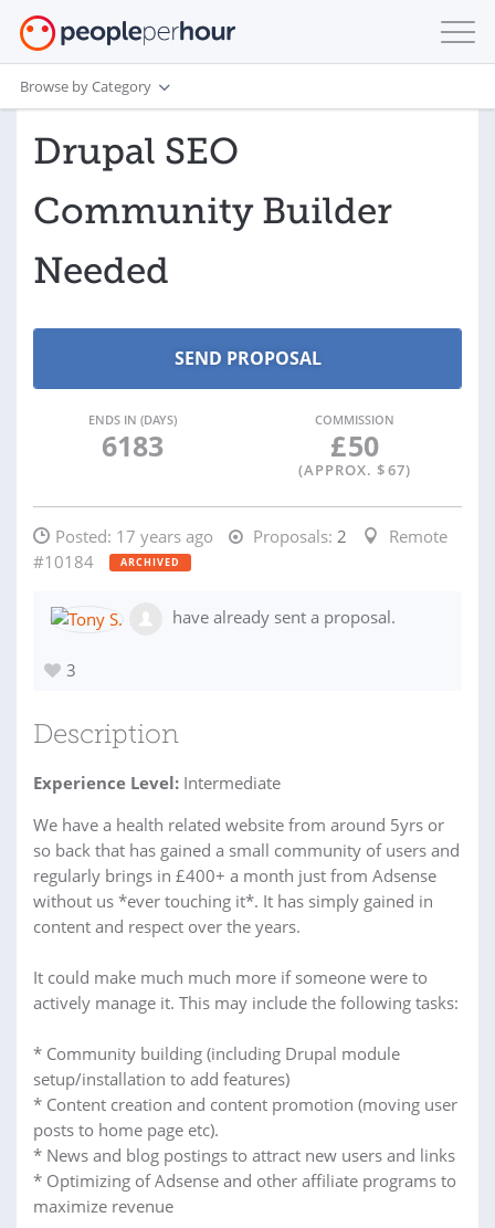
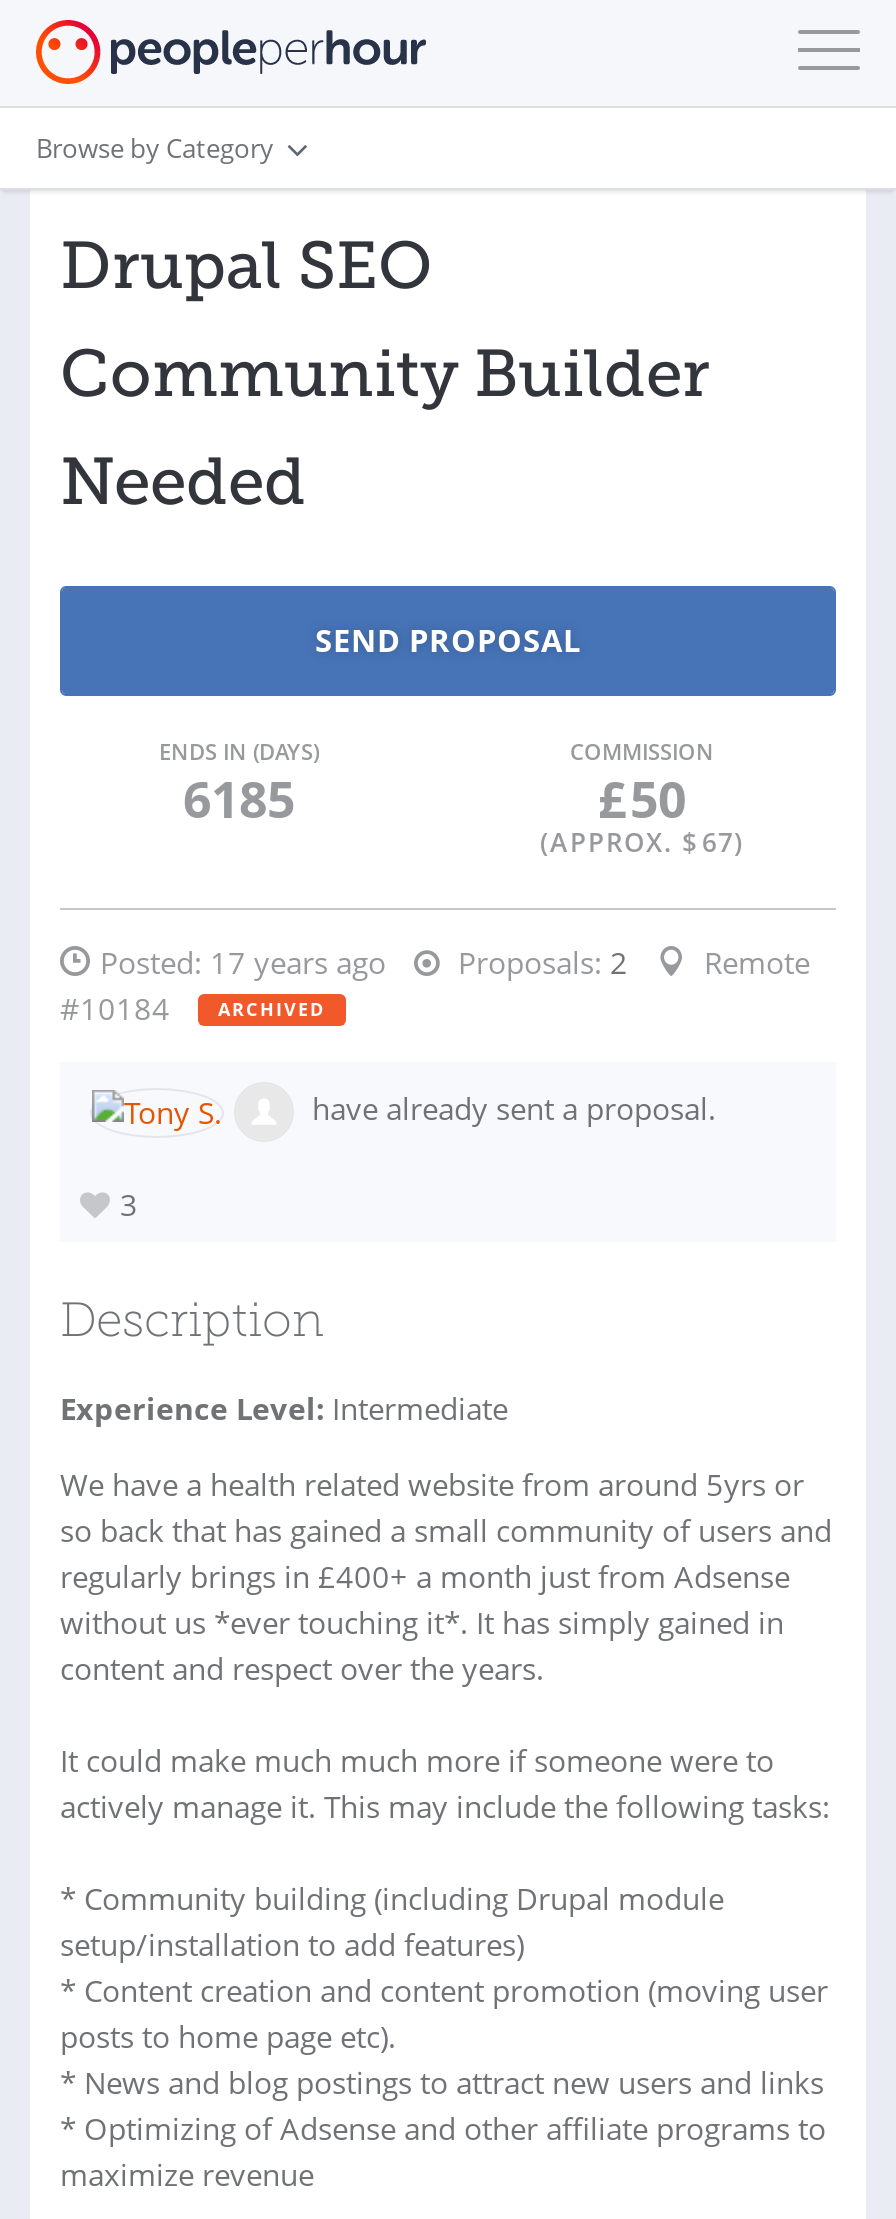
- 6183
+ 6185
